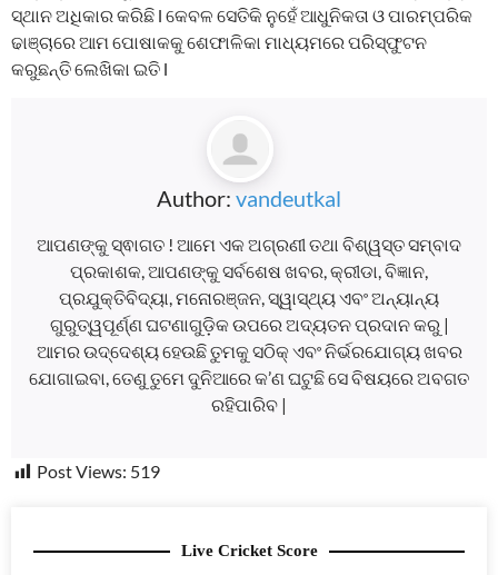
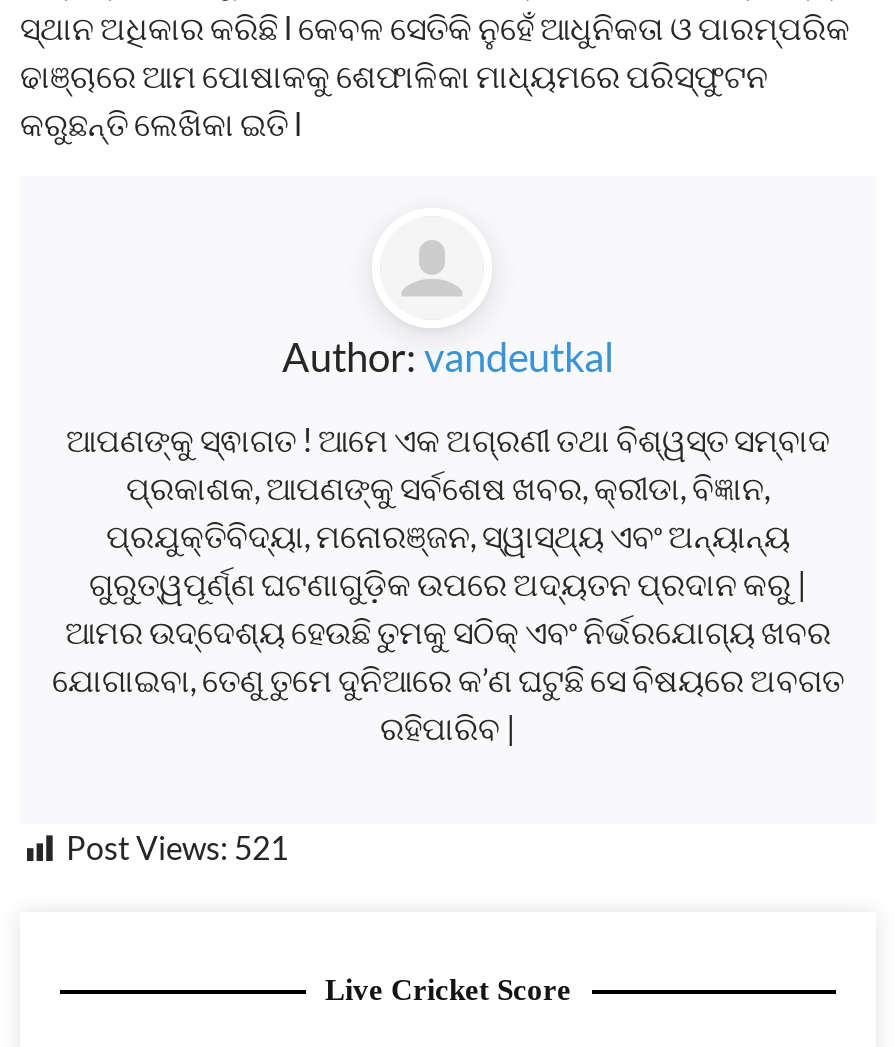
- Post Views: 519
+ Post Views: 521
